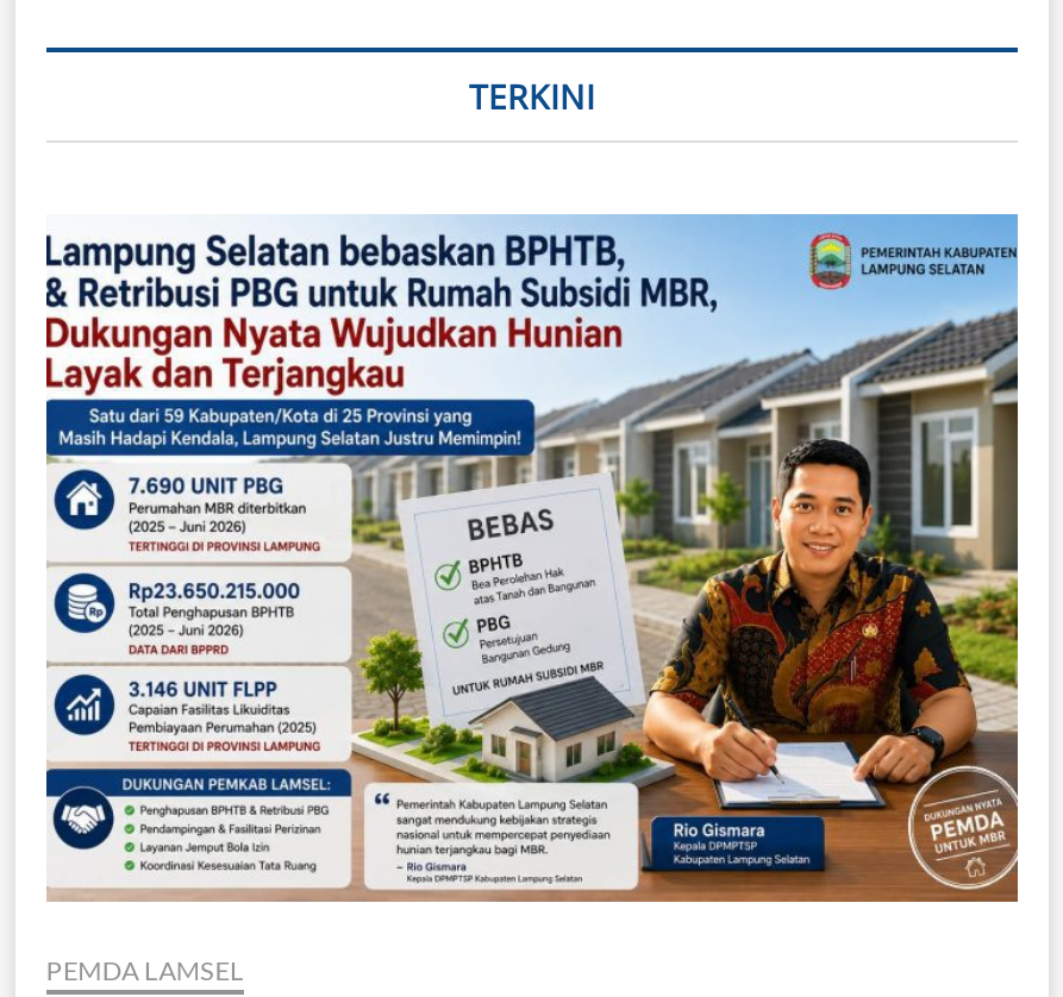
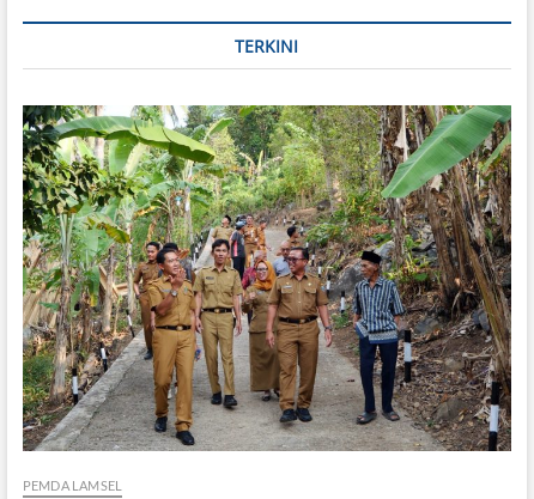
- [image]
+ [image]
